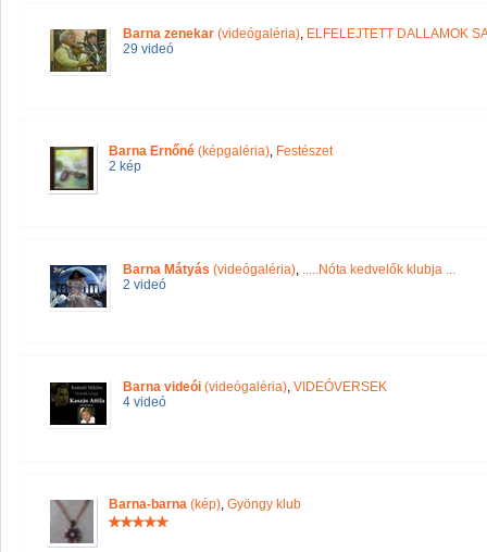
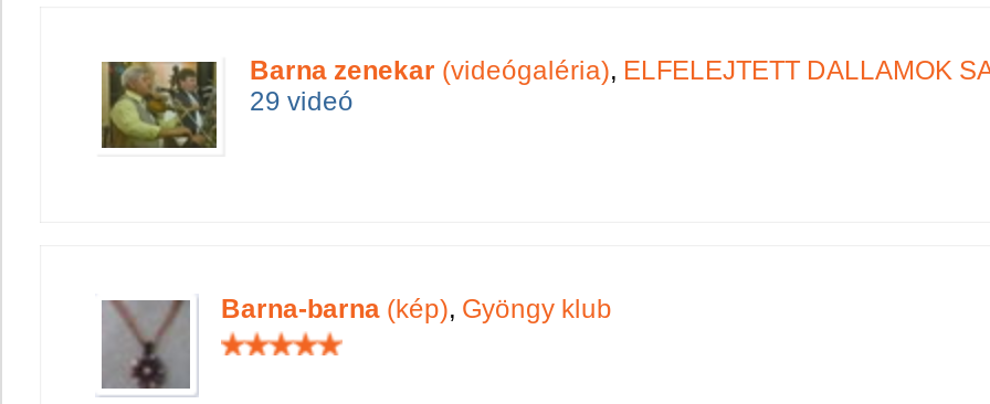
- [image]
- Barna Ernőné (képgaléria), Festészet
- 2 kép

- [image]
- Barna Mátyás (videógaléria),.....Nóta kedvelők klubja ...
- 2 videó

- [image]
- Barna videói (videógaléria), VIDEÓVERSEK
- 4 videó
